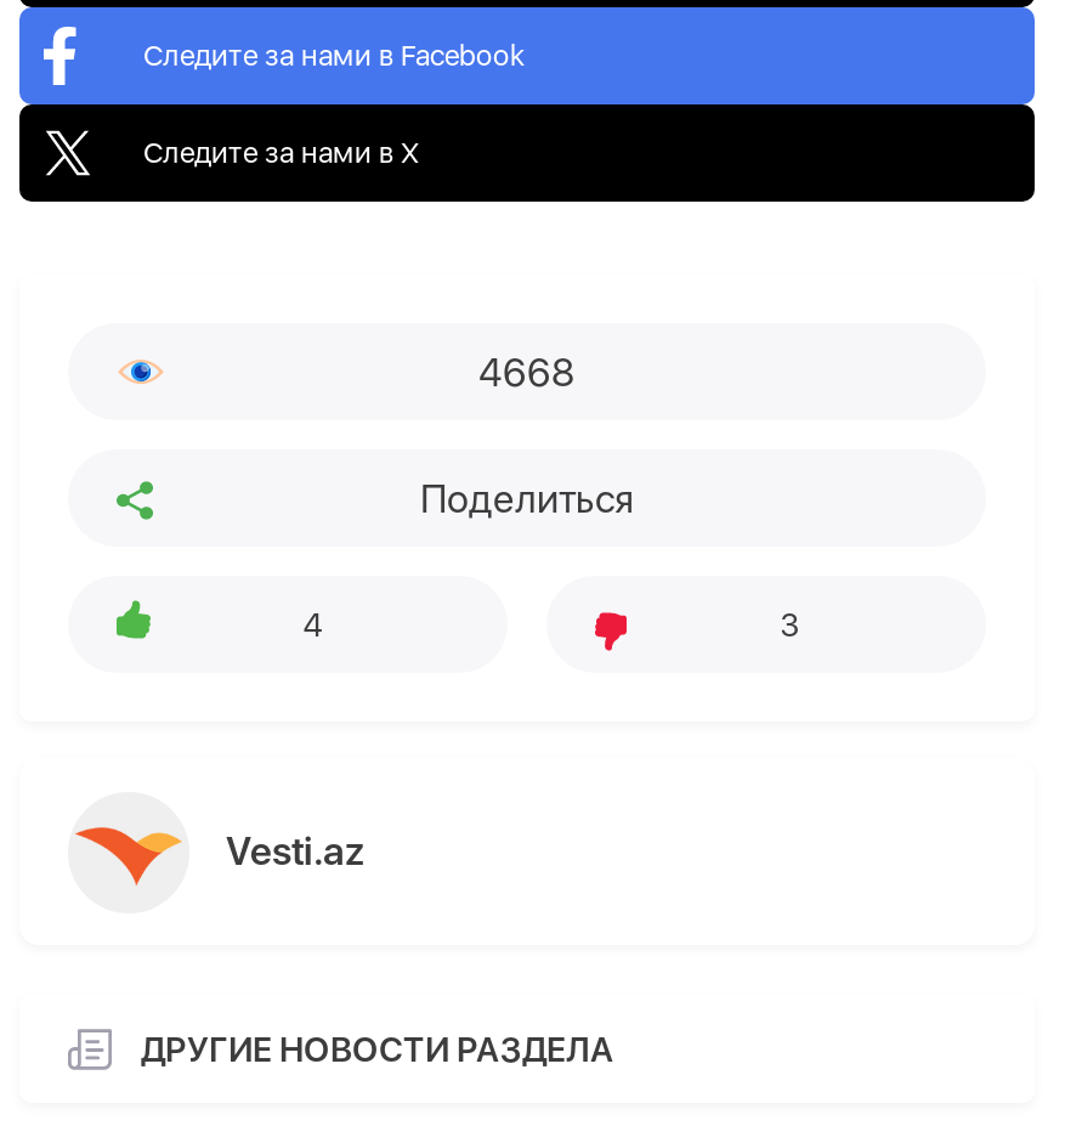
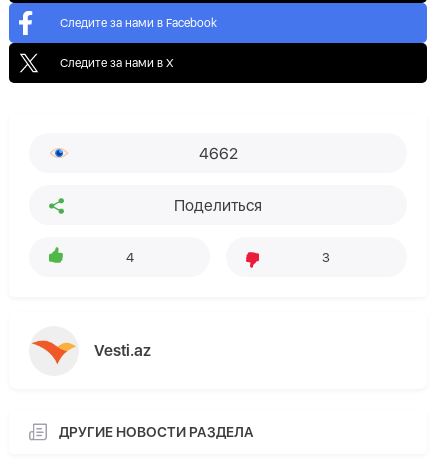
- 4668
+ 4662
